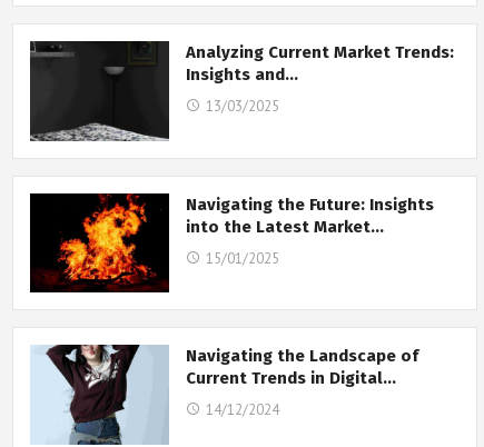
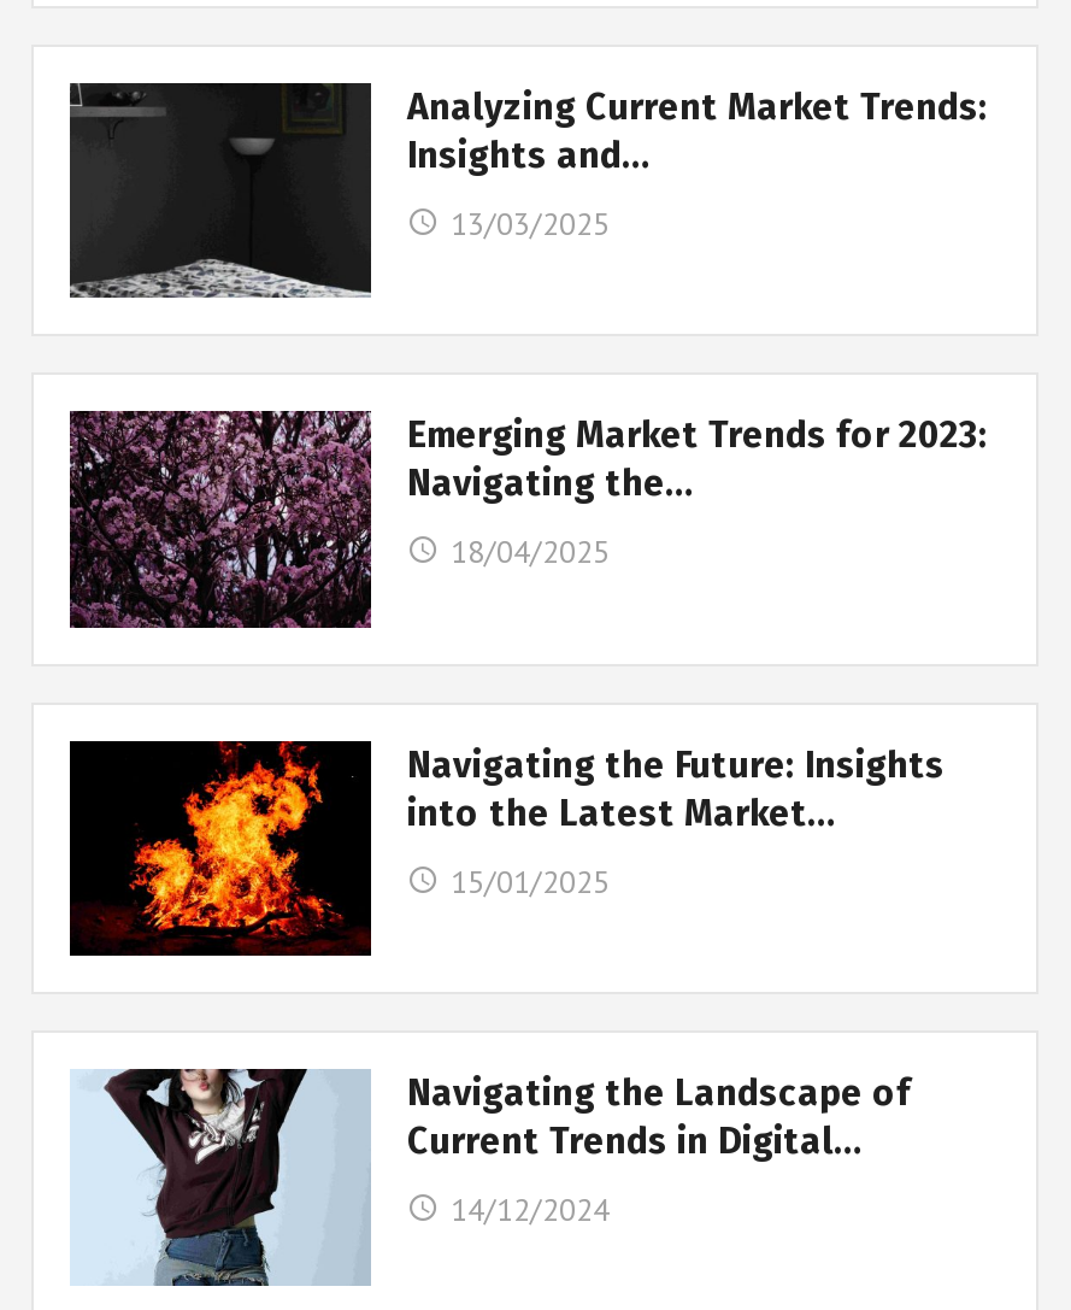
+ [image]
+ Emerging Market Trends for 2023:
+ Navigating the…
+ 18/04/2025
